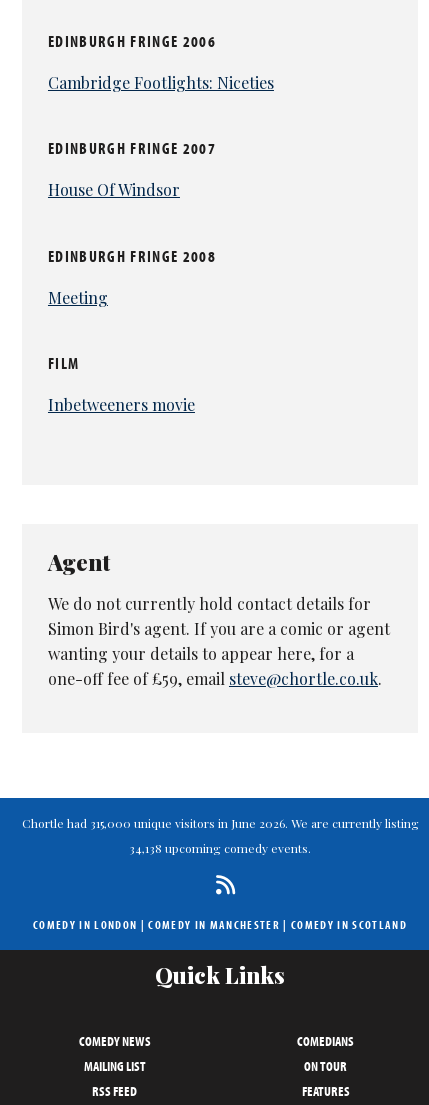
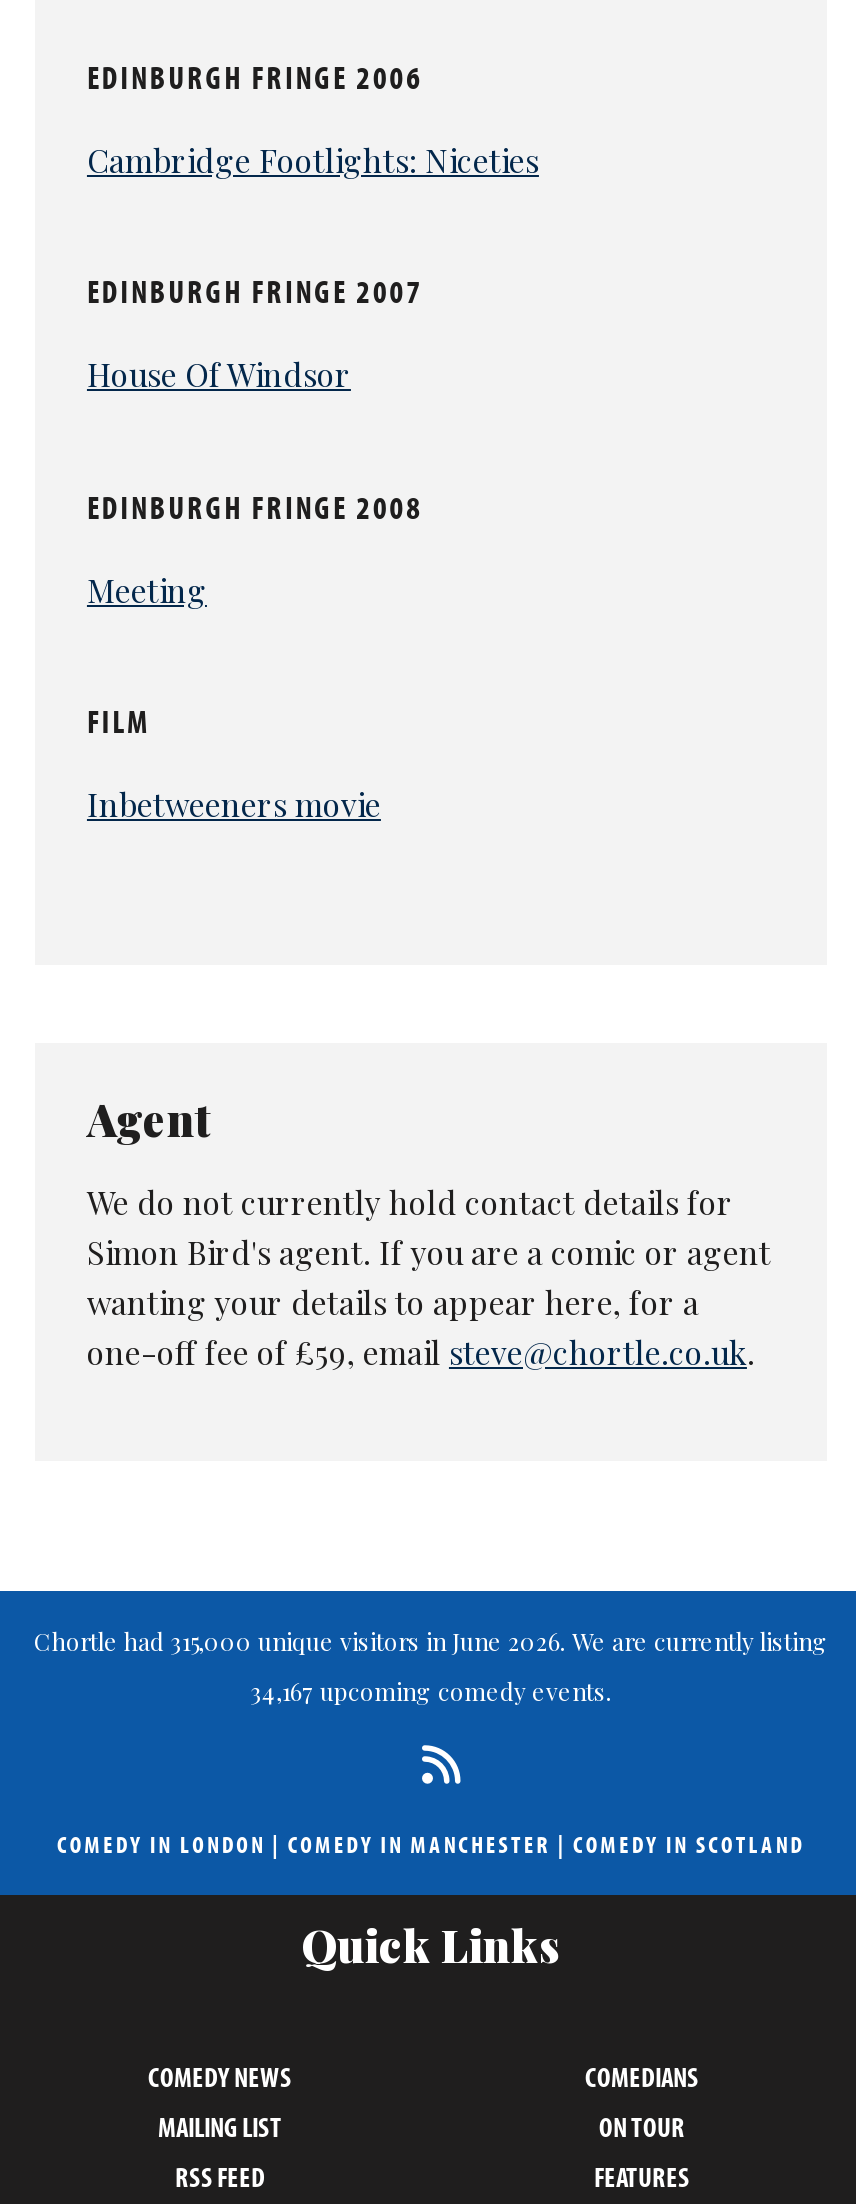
- 34,138 upcoming comedy events.
+ 34,167 upcoming comedy events.
